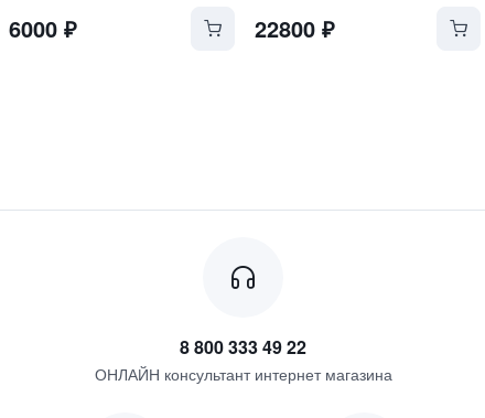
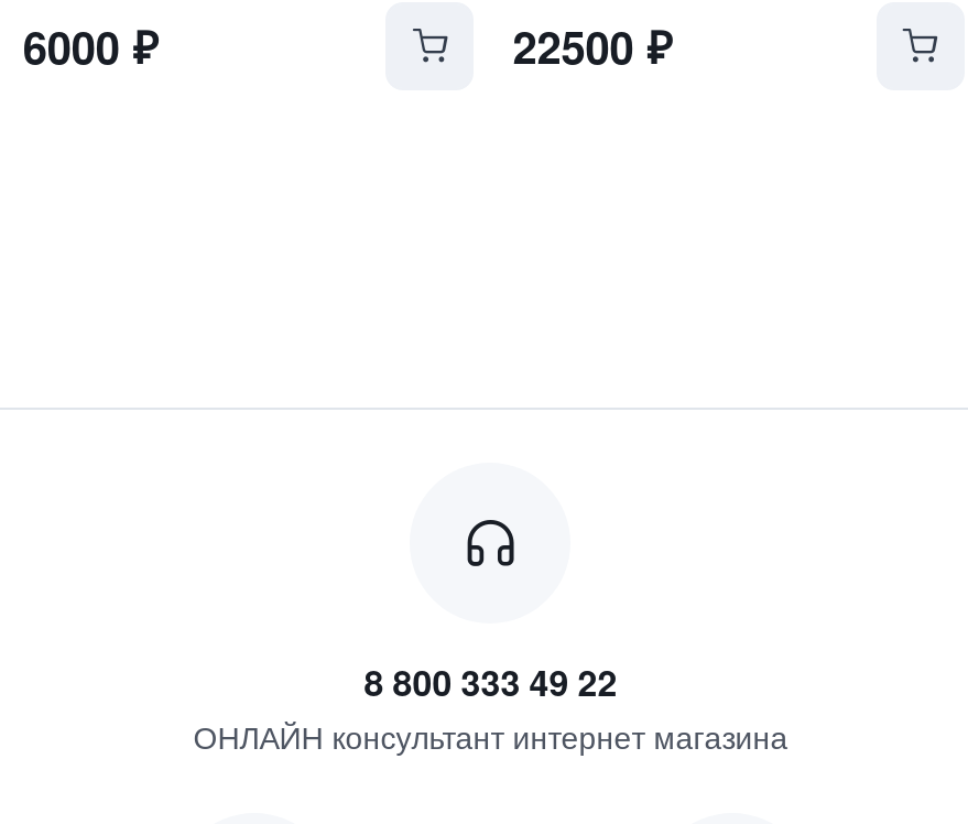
- 22800 ₽
+ 22500 ₽
